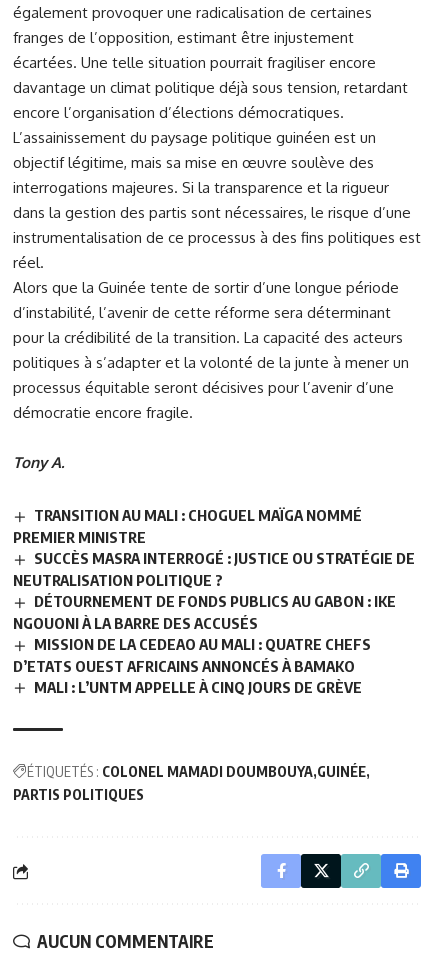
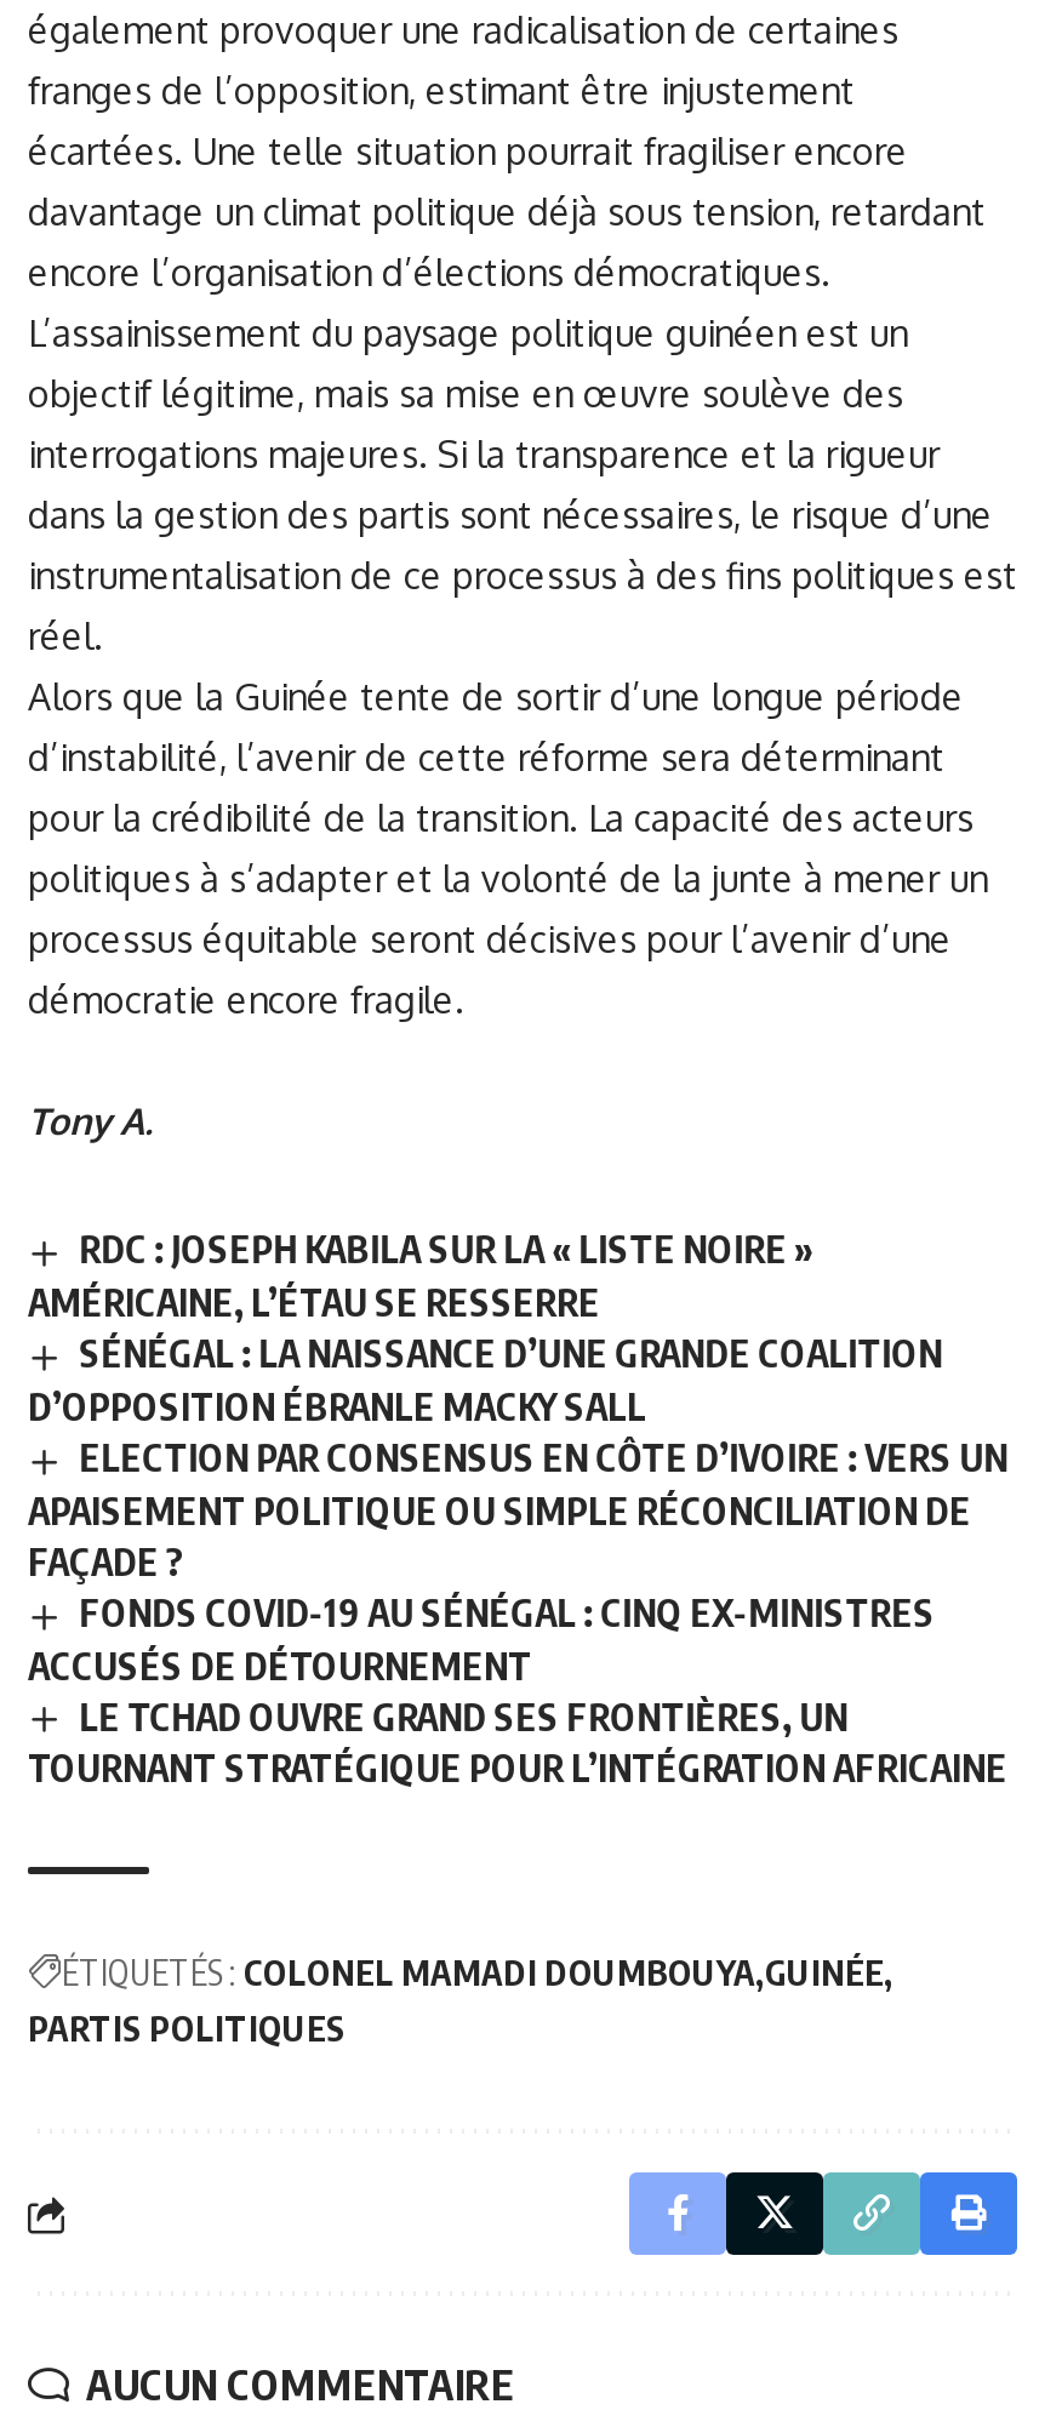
- TRANSITION AU MALI : CHOGUEL MAÏGA NOMMÉ
- PREMIER MINISTRE
- SUCCÈS MASRA INTERROGÉ : JUSTICE OU STRATÉGIE DE
- NEUTRALISATION POLITIQUE ?
- DÉTOURNEMENT DE FONDS PUBLICS AU GABON : IKE
- NGOUONI À LA BARRE DES ACCUSÉS
- MISSION DE LA CEDEAO AU MALI : QUATRE CHEFS
- D’ETATS OUEST AFRICAINS ANNONCÉS À BAMAKO
- MALI : L’UNTM APPELLE À CINQ JOURS DE GRÈVE
+ RDC : JOSEPH KABILA SUR LA « LISTE NOIRE »
+ AMÉRICAINE, L’ÉTAU SE RESSERRE
+ SÉNÉGAL : LA NAISSANCE D’UNE GRANDE COALITION
+ D’OPPOSITION ÉBRANLE MACKY SALL
+ ELECTION PAR CONSENSUS EN CÔTE D’IVOIRE : VERS UN
+ APAISEMENT POLITIQUE OU SIMPLE RÉCONCILIATION DE
+ FAÇADE ?
+ FONDS COVID-19 AU SÉNÉGAL : CINQ EX-MINISTRES
+ ACCUSÉS DE DÉTOURNEMENT
+ LE TCHAD OUVRE GRAND SES FRONTIÈRES, UN
+ TOURNANT STRATÉGIQUE POUR L’INTÉGRATION AFRICAINE
